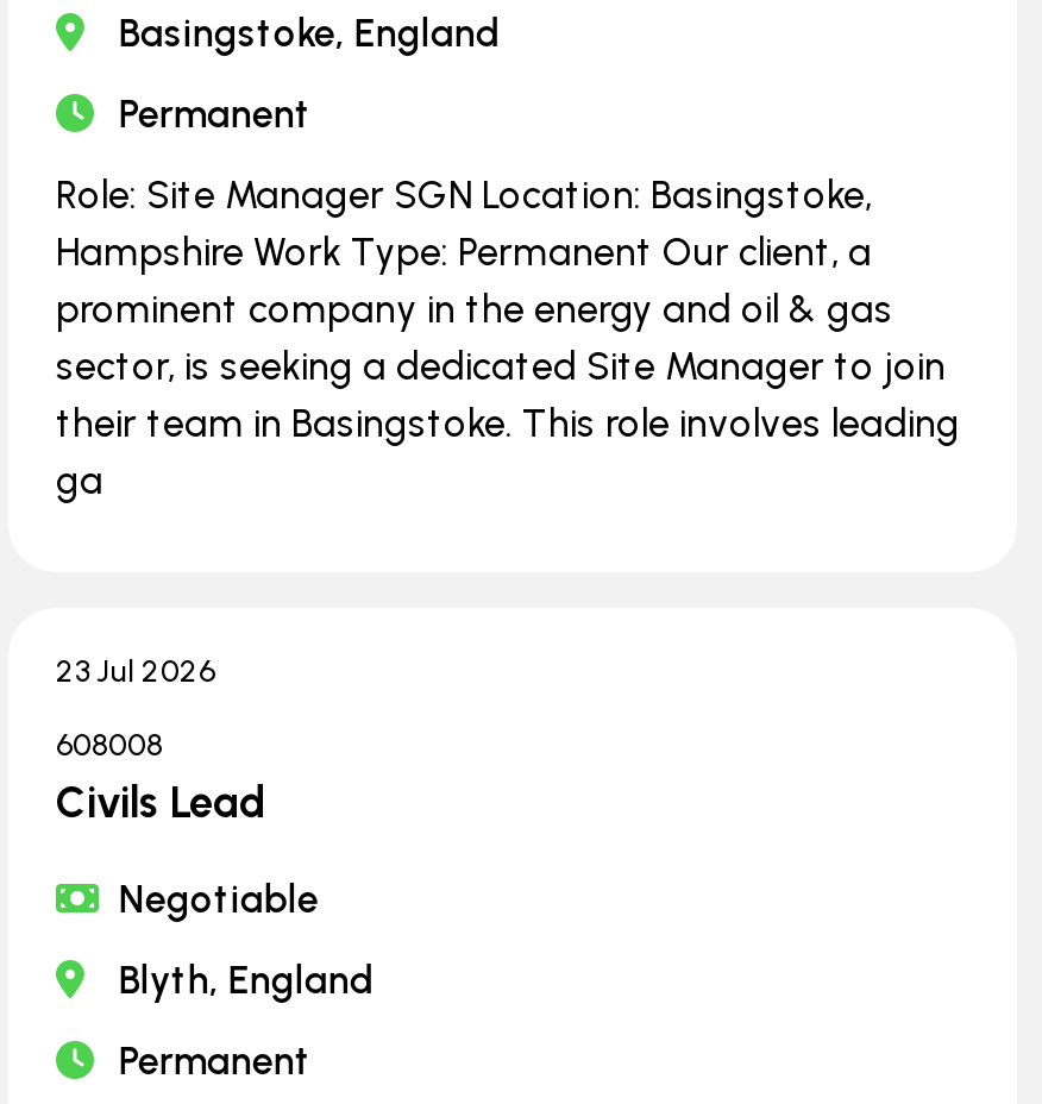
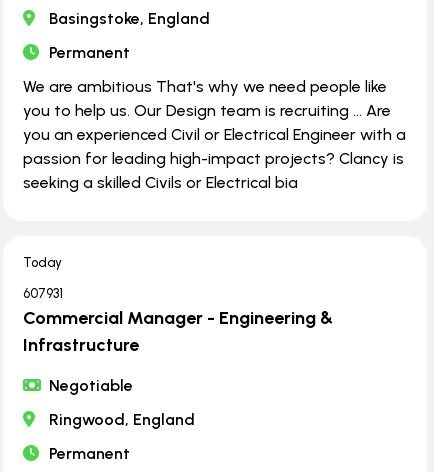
- Role: Site Manager SGN Location: Basingstoke,
- Hampshire Work Type: Permanent Our client, a
- prominent company in the energy and oil & gas
- sector, is seeking a dedicated Site Manager to join
- their team in Basingstoke. This role involves leading
- ga
+ We are ambitious That's why we need people like
+ you to help us. Our Design team is recruiting … Are
+ you an experienced Civil or Electrical Engineer with a
+ passion for leading high-impact projects? Clancy is
+ seeking a skilled Civils or Electrical bia

- 23 Jul 2026
+ Today

- 608008
- Civils Lead
+ 607931
+ Commercial Manager - Engineering &
+ Infrastructure

- Blyth, England
+ Ringwood, England
